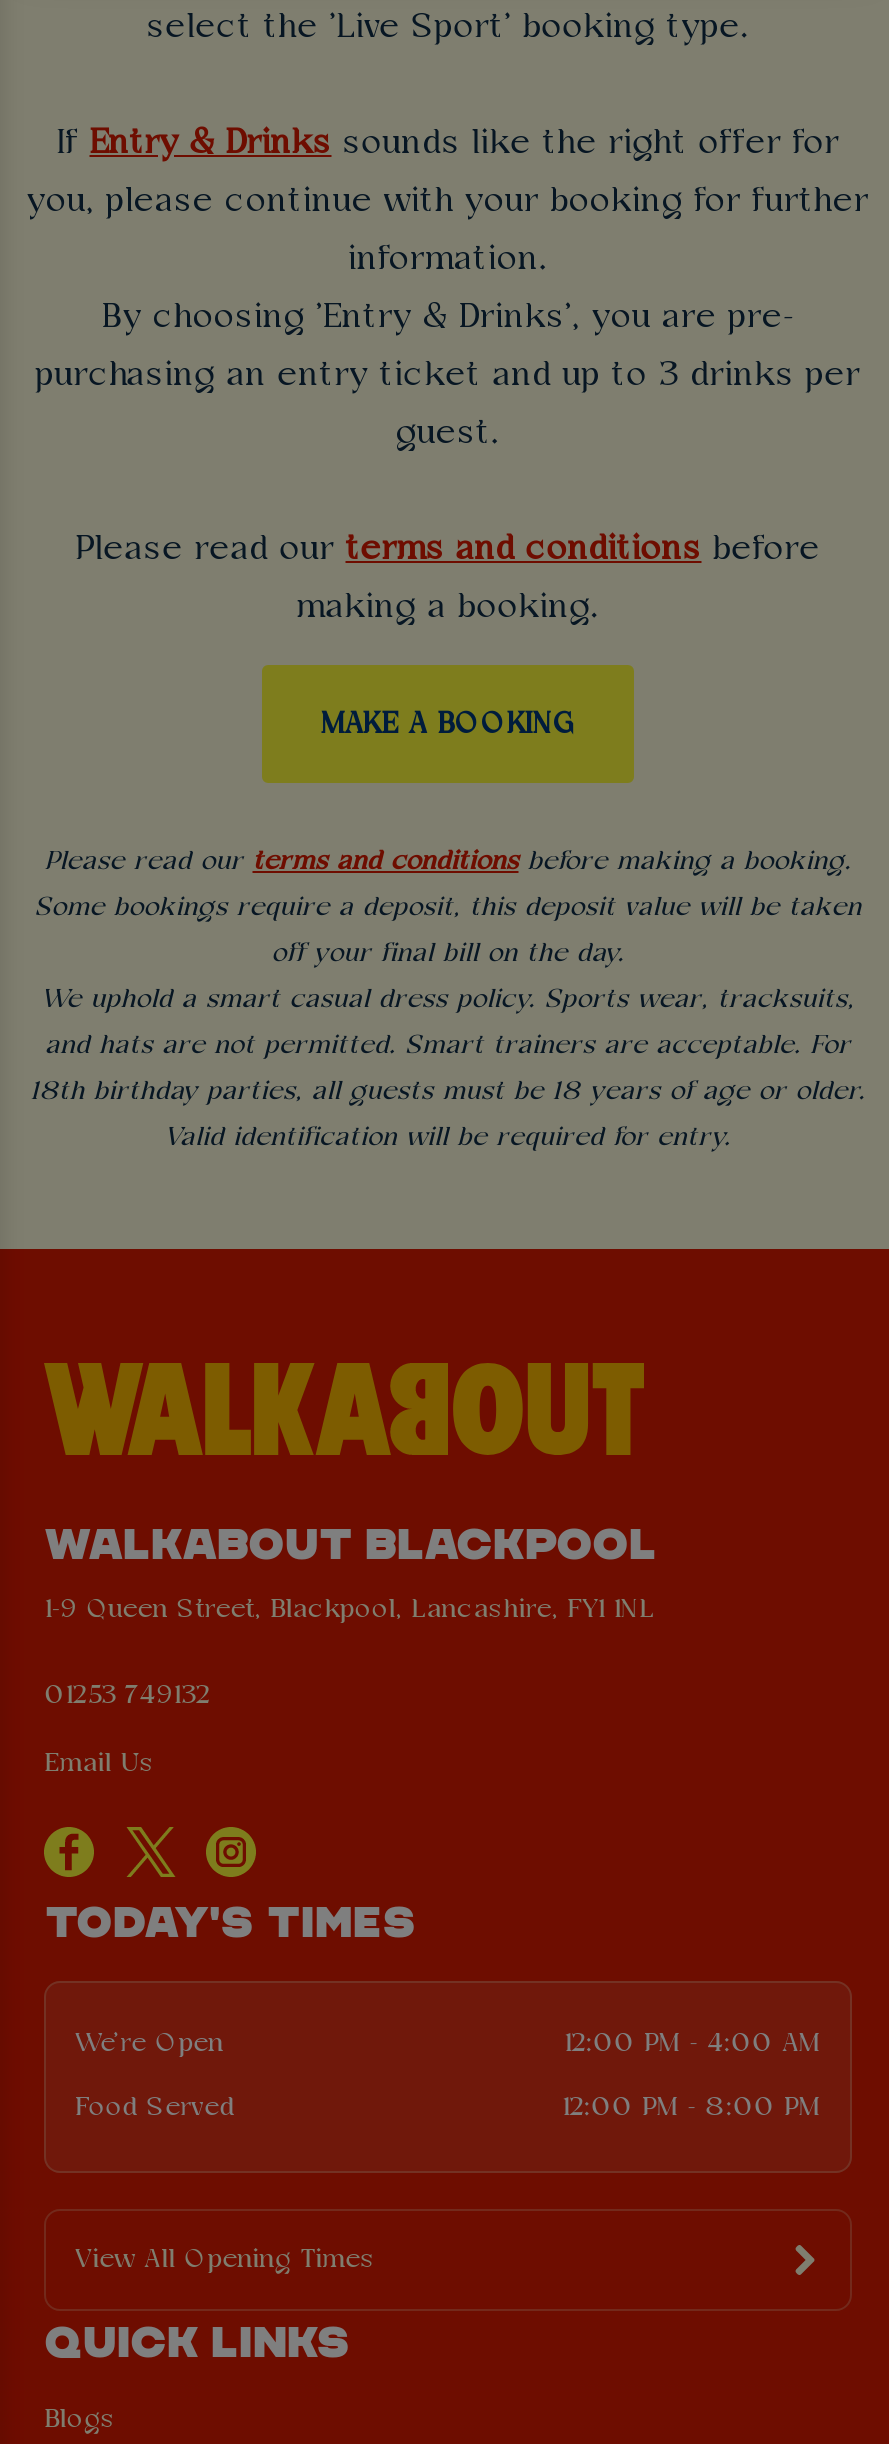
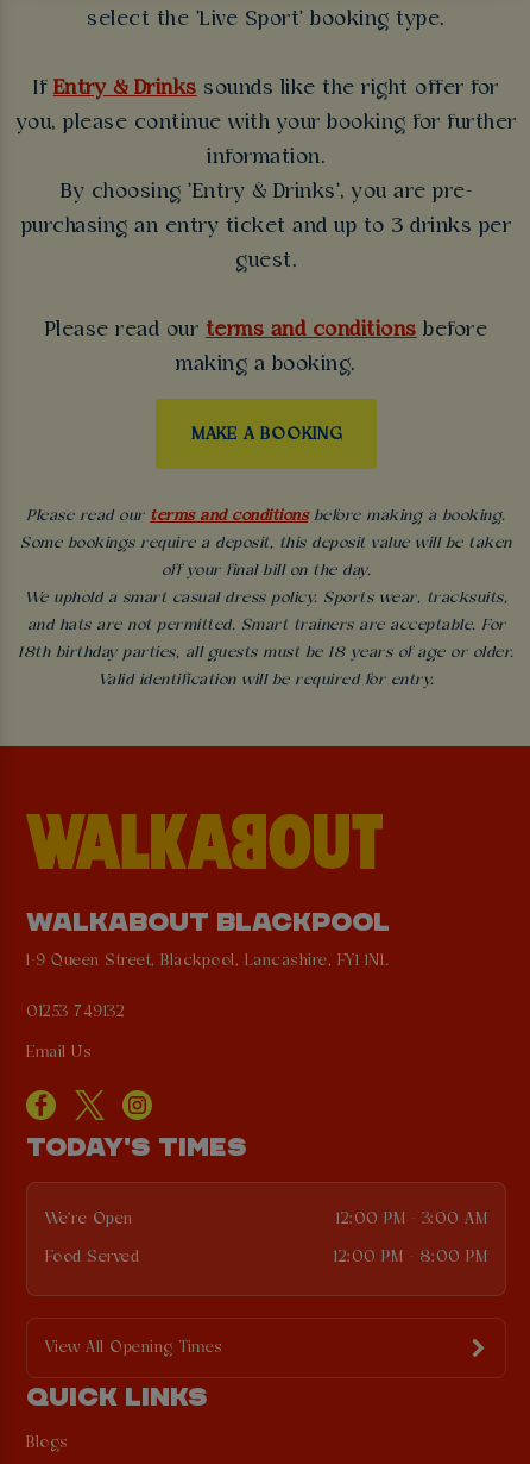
- 12:00 PM - 4:00 AM
+ 12:00 PM - 3:00 AM
